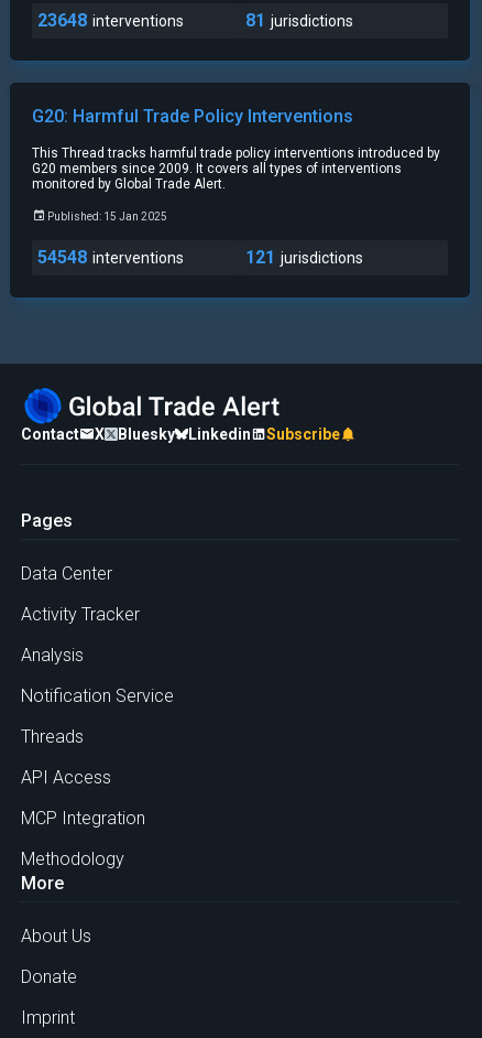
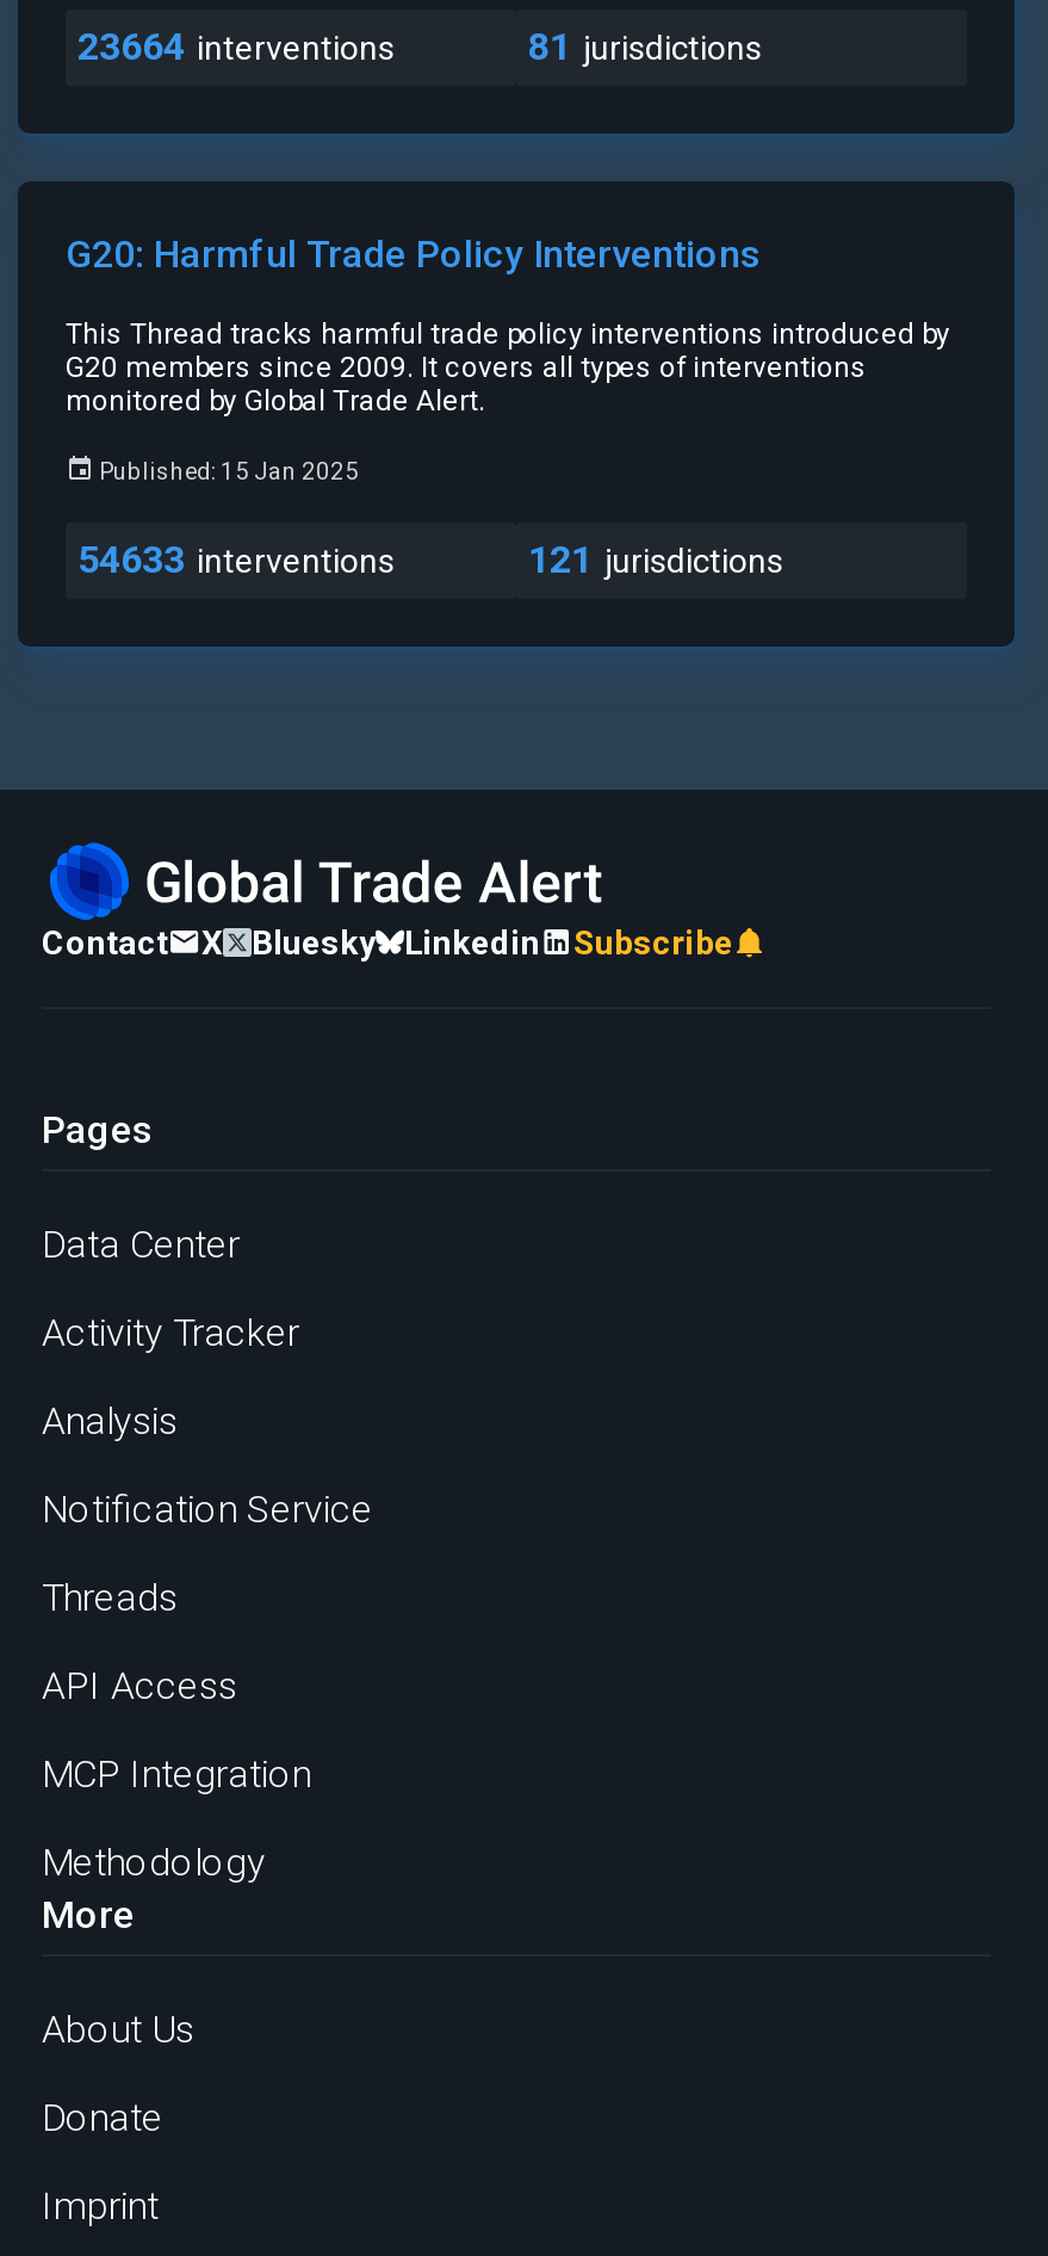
- 23648 interventions
+ 23664 interventions

- 54548 interventions
+ 54633 interventions
